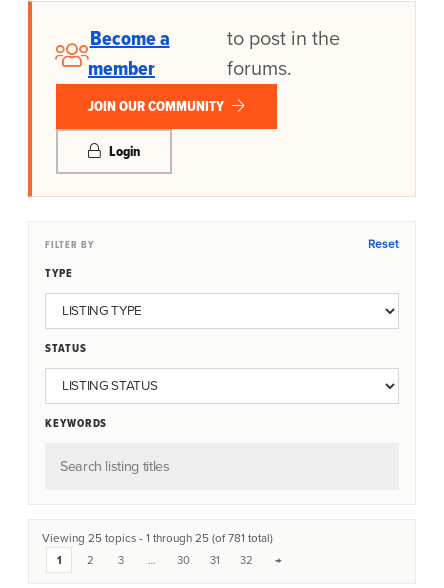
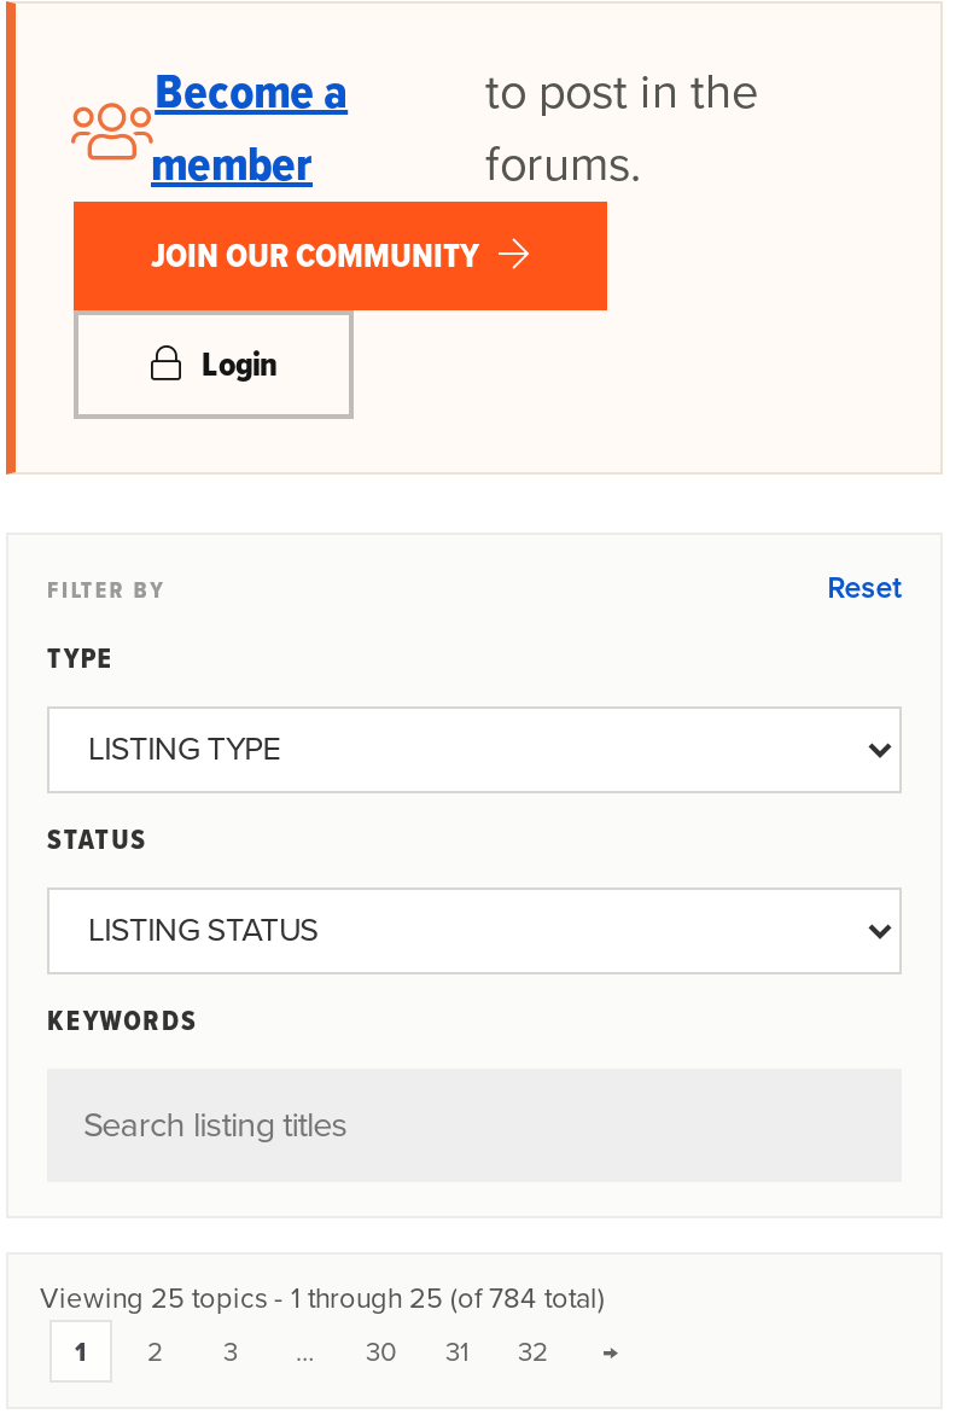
- Viewing 25 topics - 1 through 25 (of 781 total)
+ Viewing 25 topics - 1 through 25 (of 784 total)
